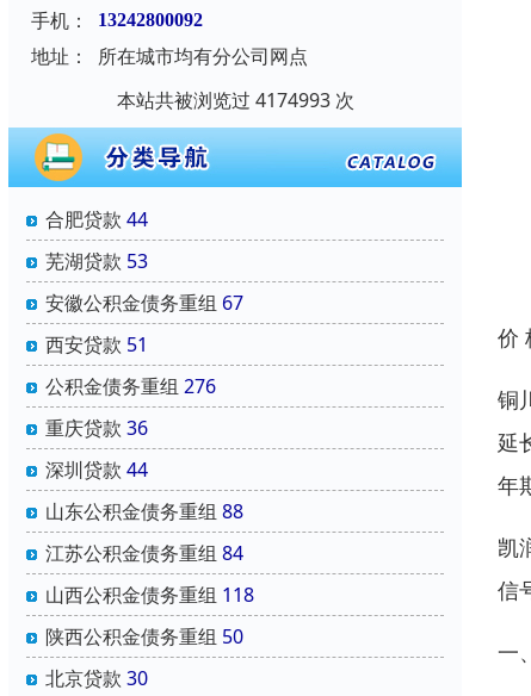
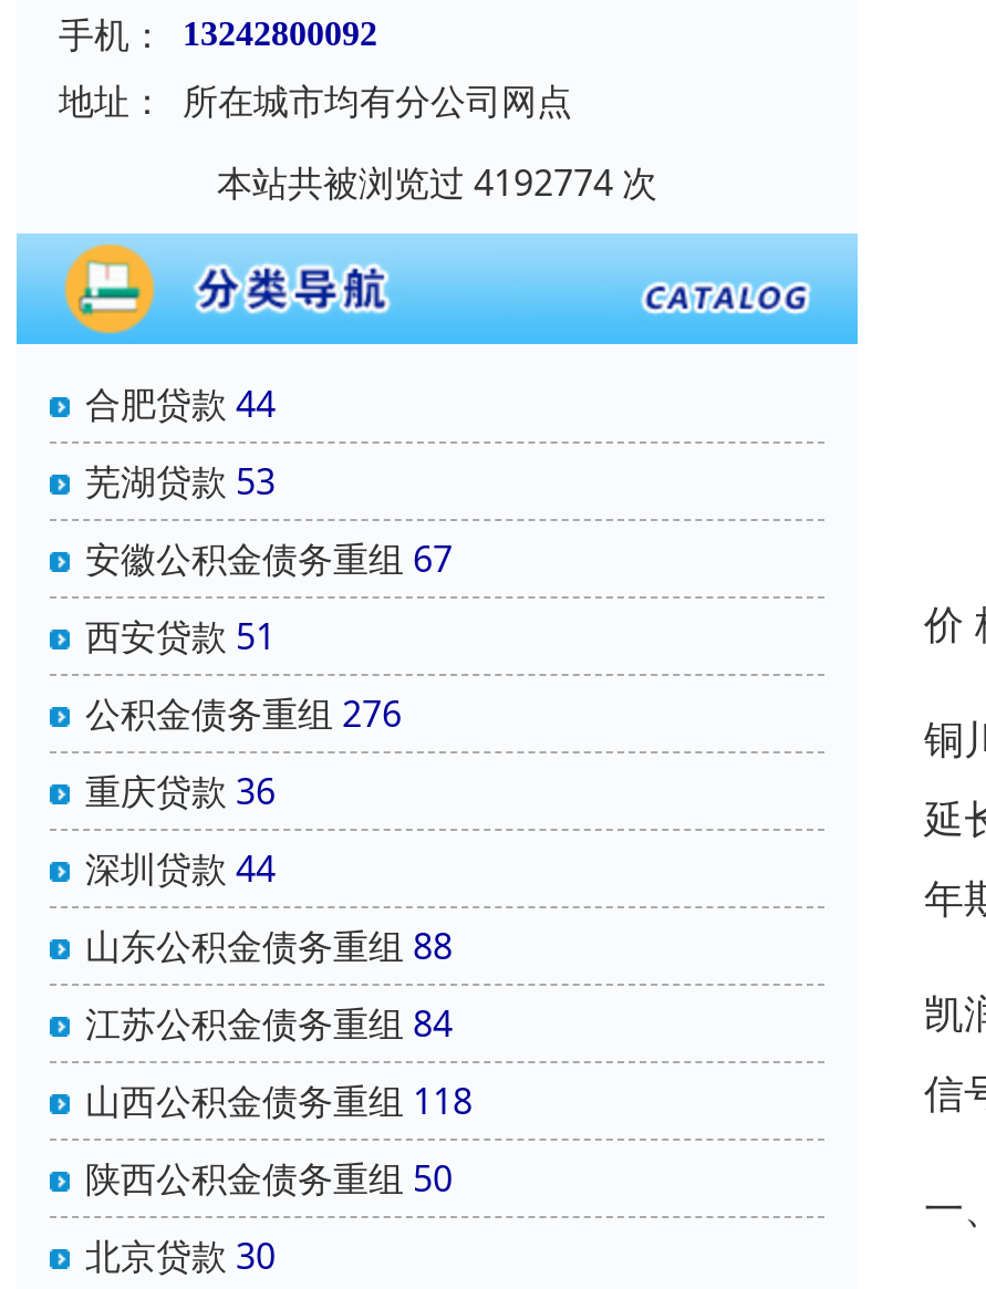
- 本站共被浏览过 4174993 次
+ 本站共被浏览过 4192774 次
